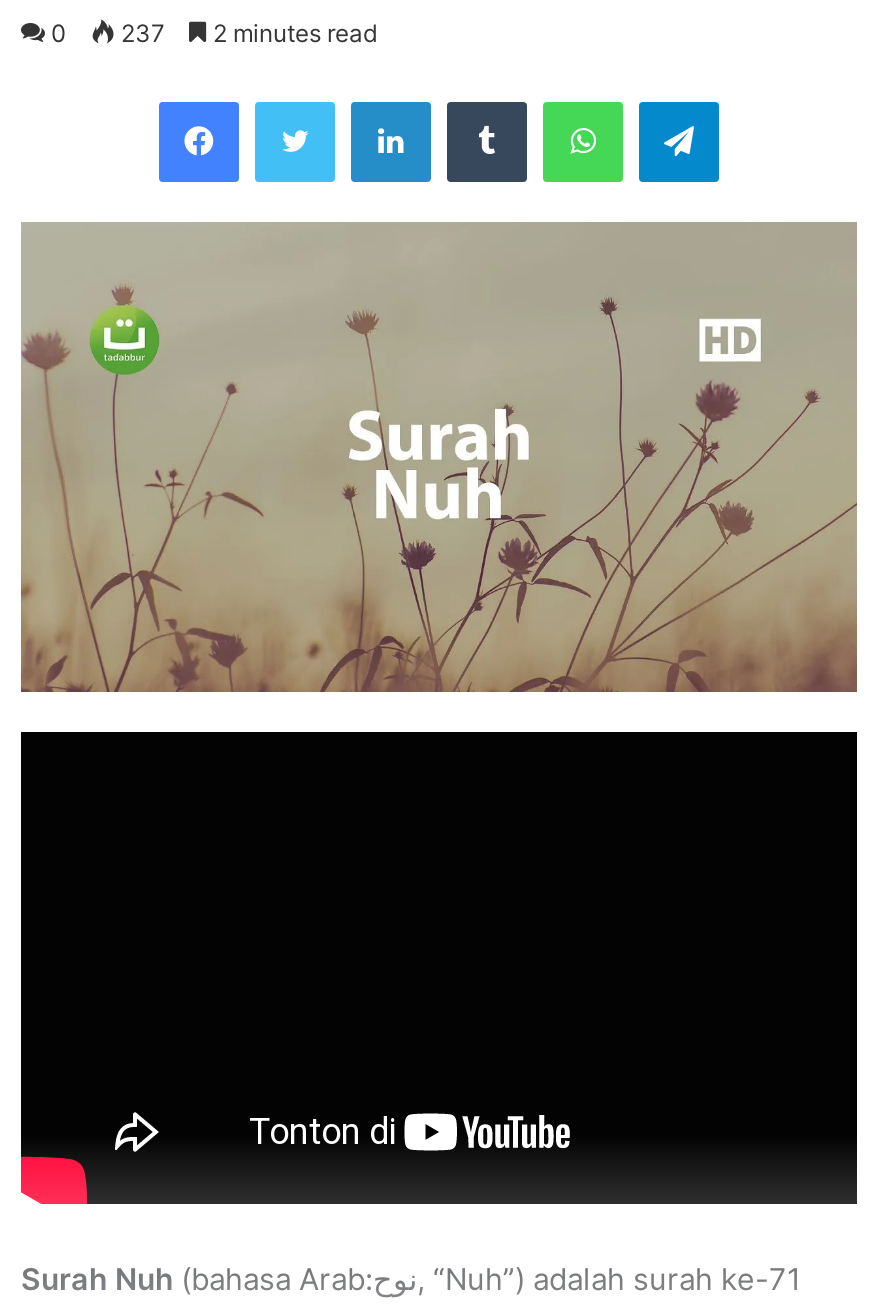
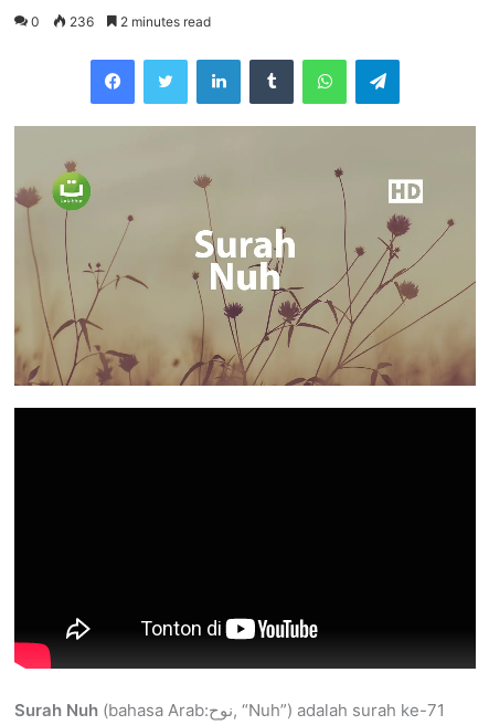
- 0 237 2 minutes read
+ 0 236 2 minutes read
